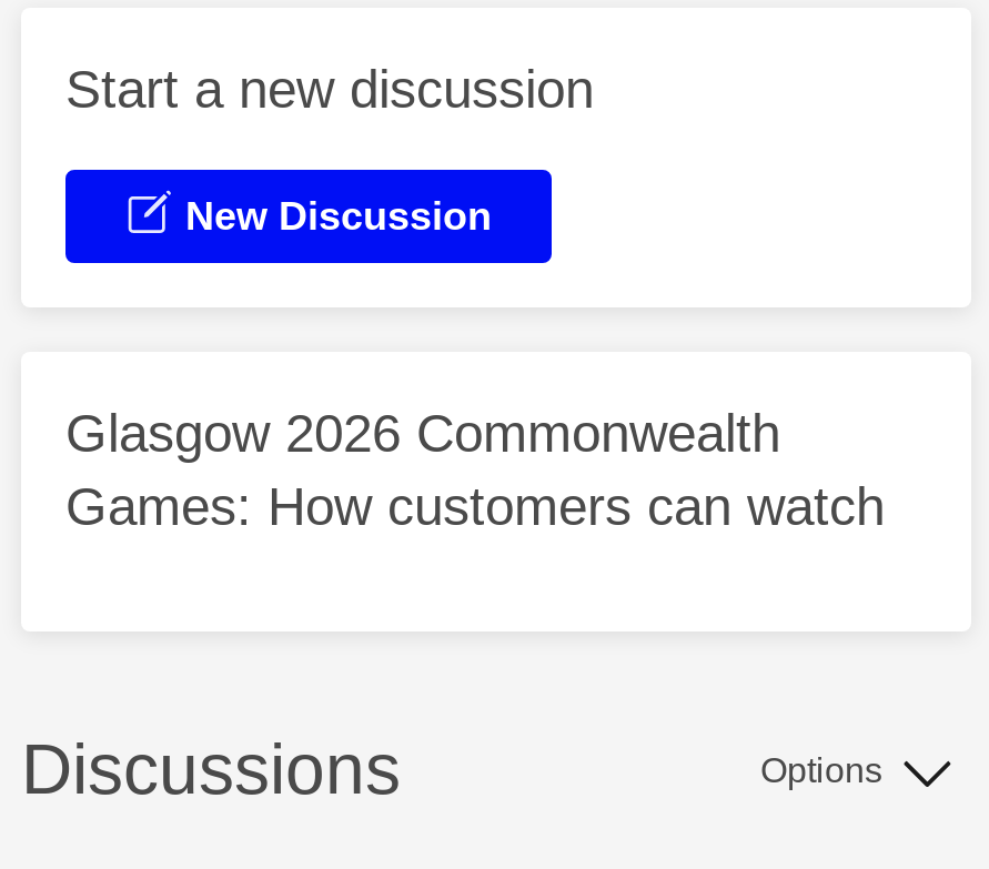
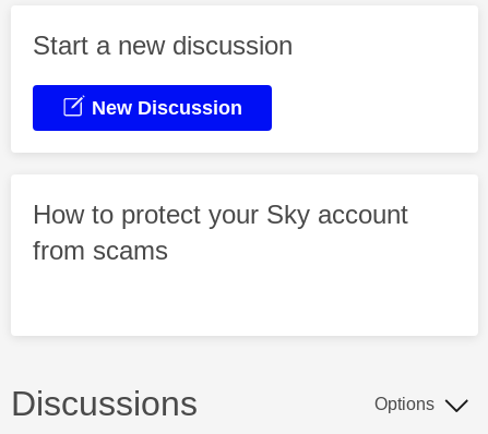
- Glasgow 2026 Commonwealth
- Games: How customers can watch
+ How to protect your Sky account
+ from scams
